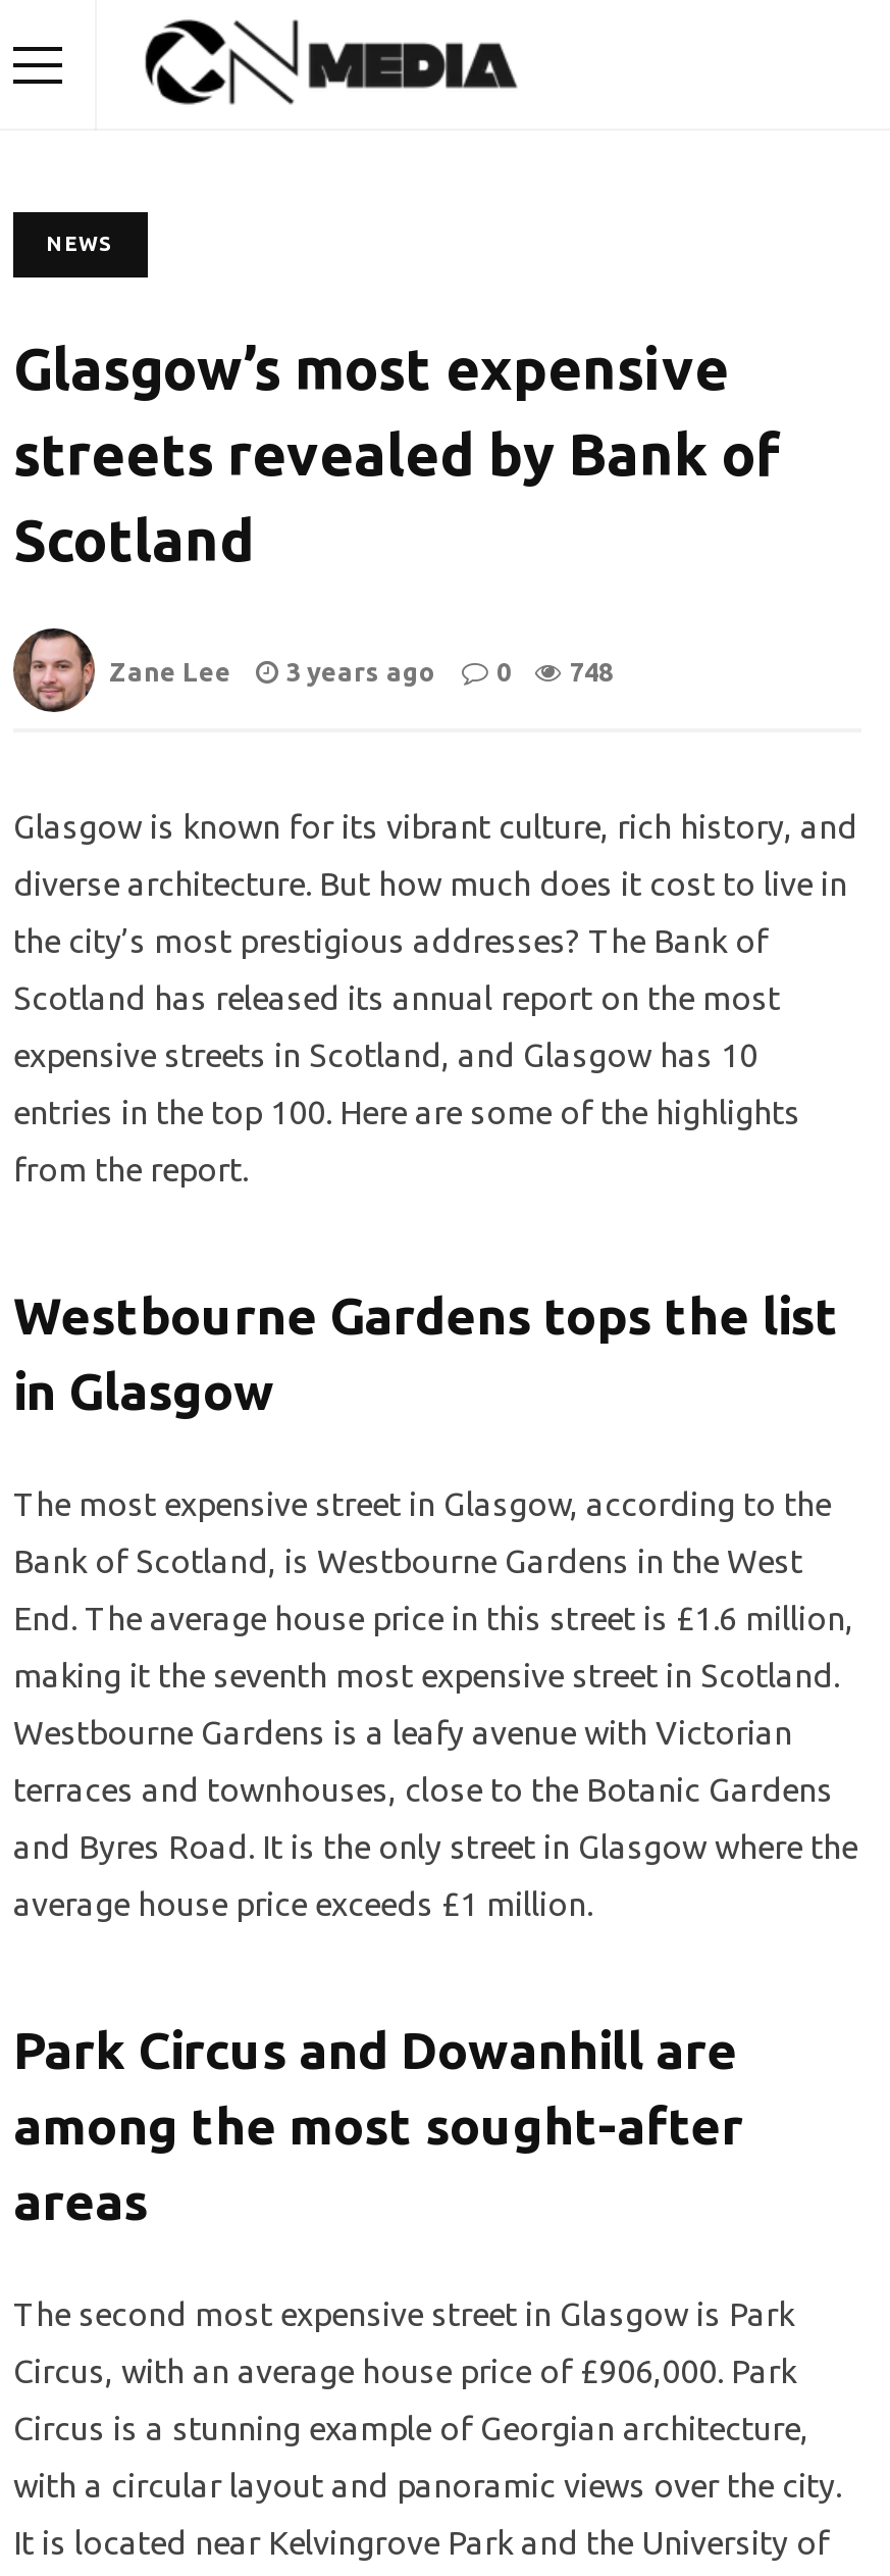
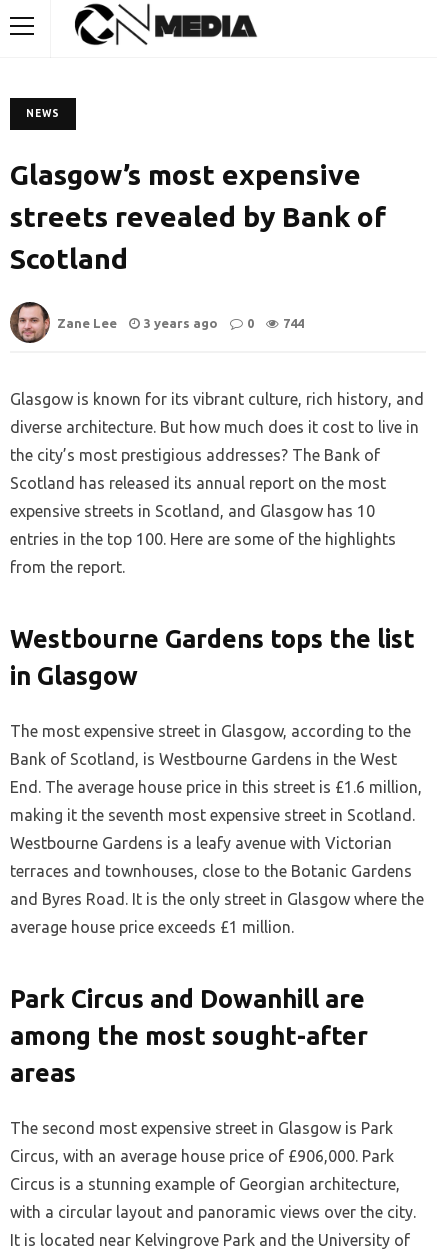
- 748
+ 744
